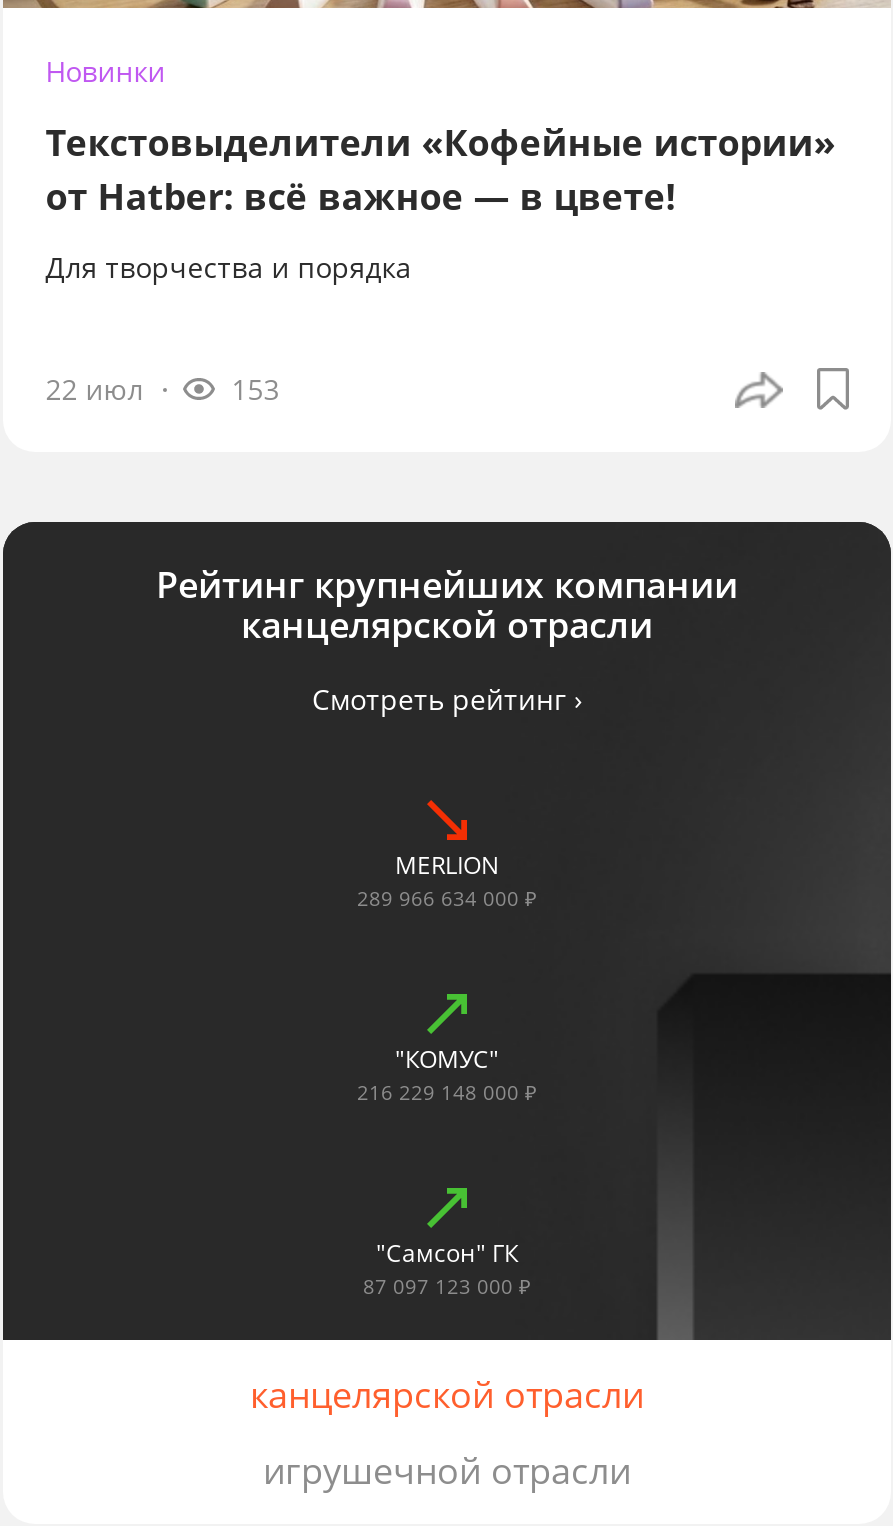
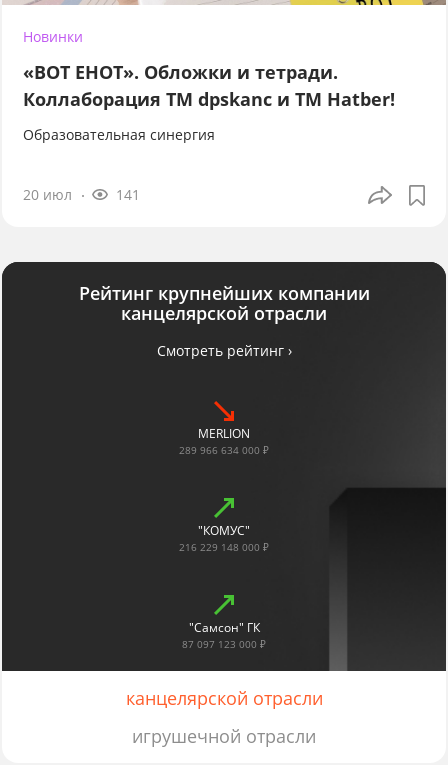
- Текстовыделители «Кофейные истории»
- от Hatber: всё важное — в цвете!
+ «ВОТ ЕНОТ». Обложки и тетради.
+ Коллаборация TM dpskanc и ТМ Hatber!

- Для творчества и порядка
+ Образовательная синергия

- 22 июл
- 153
+ 20 июл
+ 141
